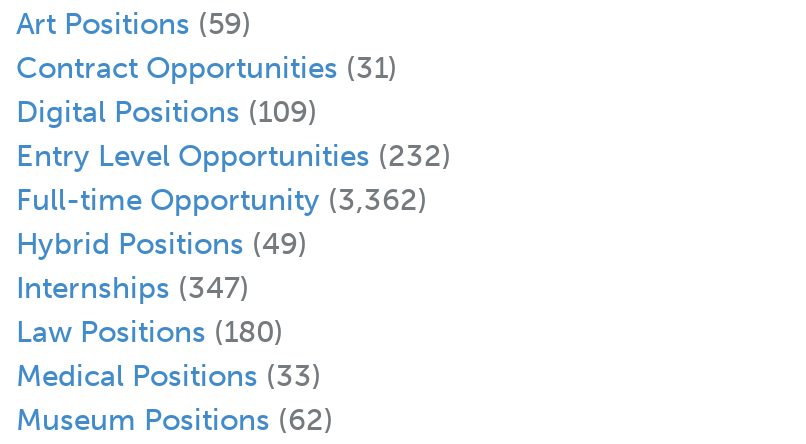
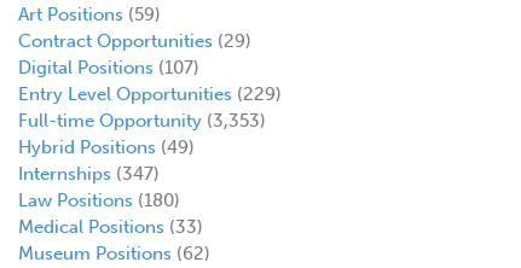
- Contract Opportunities (31)
+ Contract Opportunities (29)

- Digital Positions (109)
+ Digital Positions (107)

- Entry Level Opportunities (232)
+ Entry Level Opportunities (229)

- Full-time Opportunity (3,362)
+ Full-time Opportunity (3,353)
